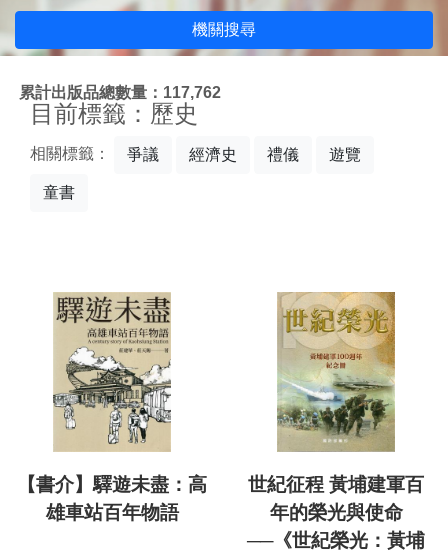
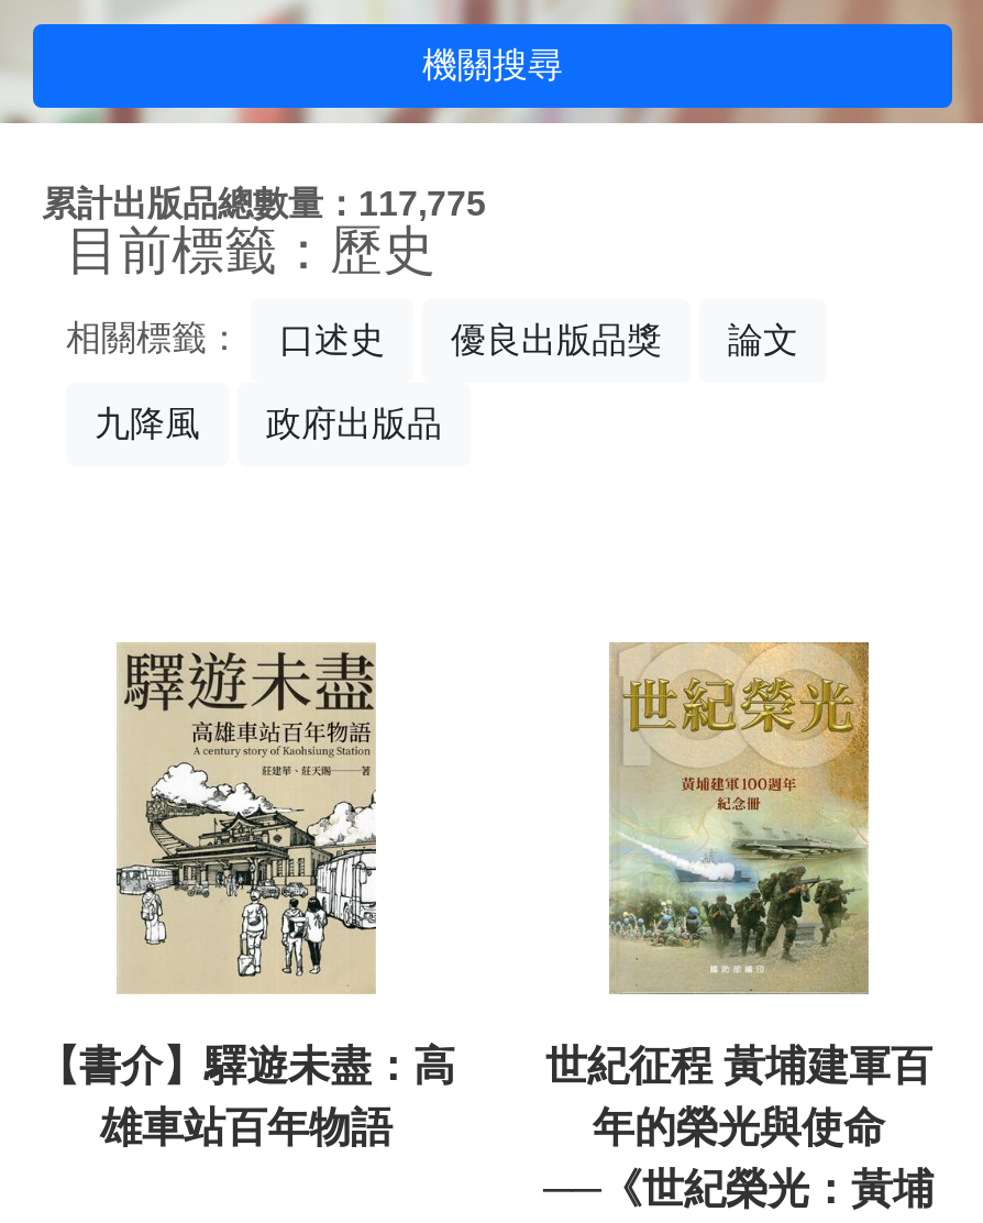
- 累計出版品總數量：117,762
+ 累計出版品總數量：117,775

- 爭議
- 經濟史
- 禮儀
- 遊覽
+ 口述史
+ 優良出版品獎
+ 論文

- 童書
+ 九降風
+ 政府出版品
